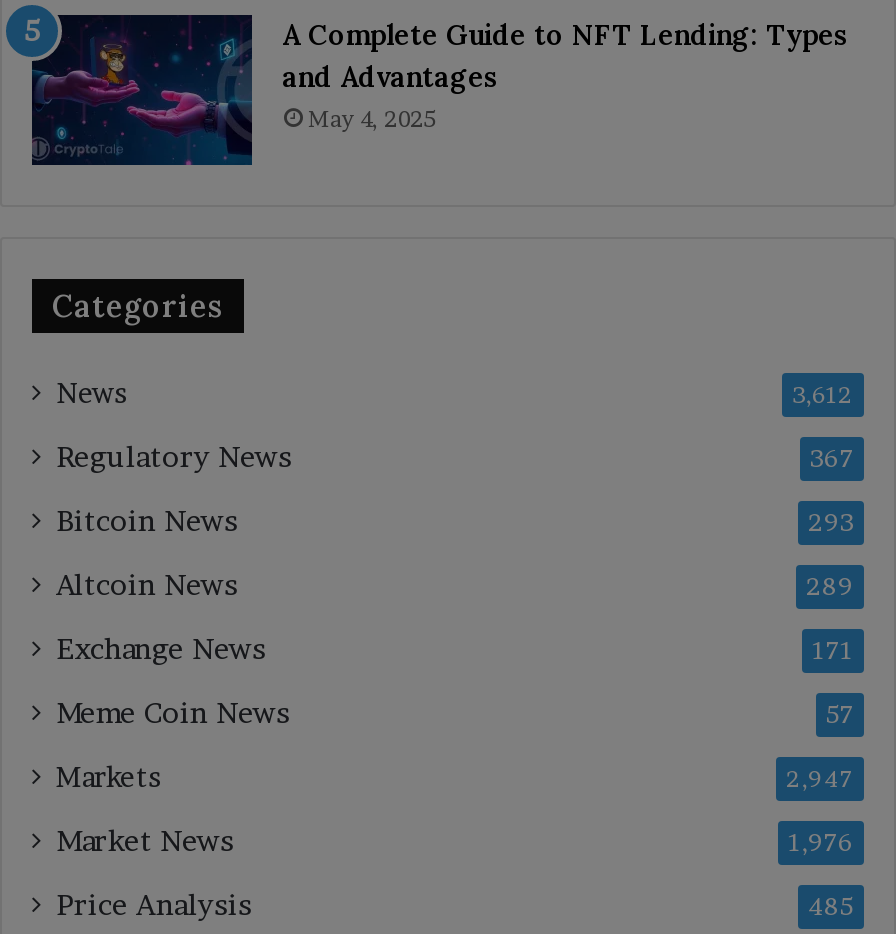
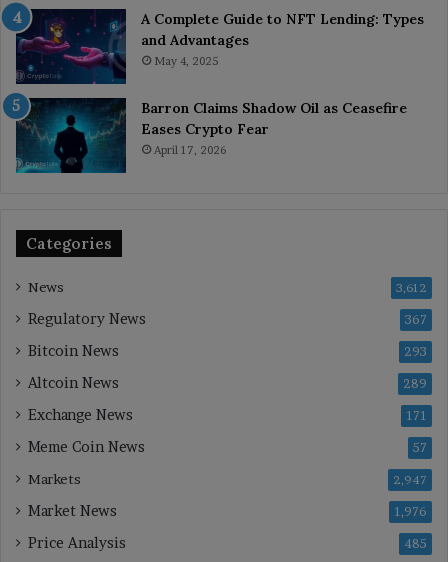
+ [image]
+ Barron Claims Shadow Oil as Ceasefire
+ Eases Crypto Fear
+ April 17, 2026
